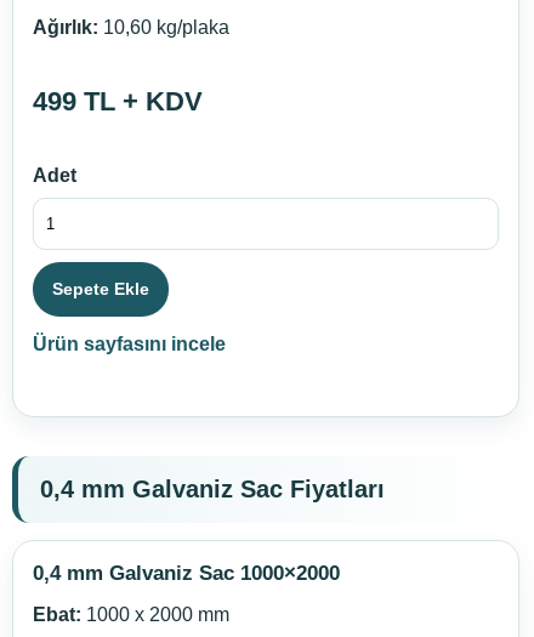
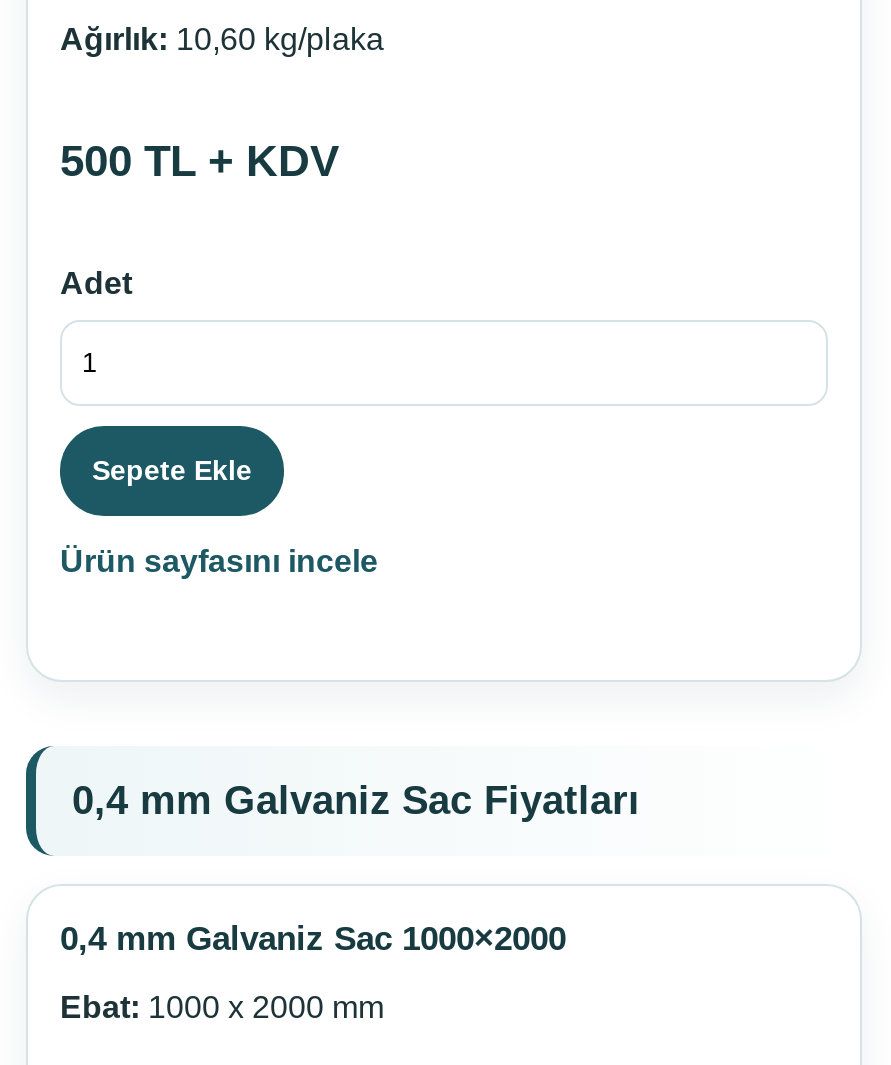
- 499 TL + KDV
+ 500 TL + KDV
